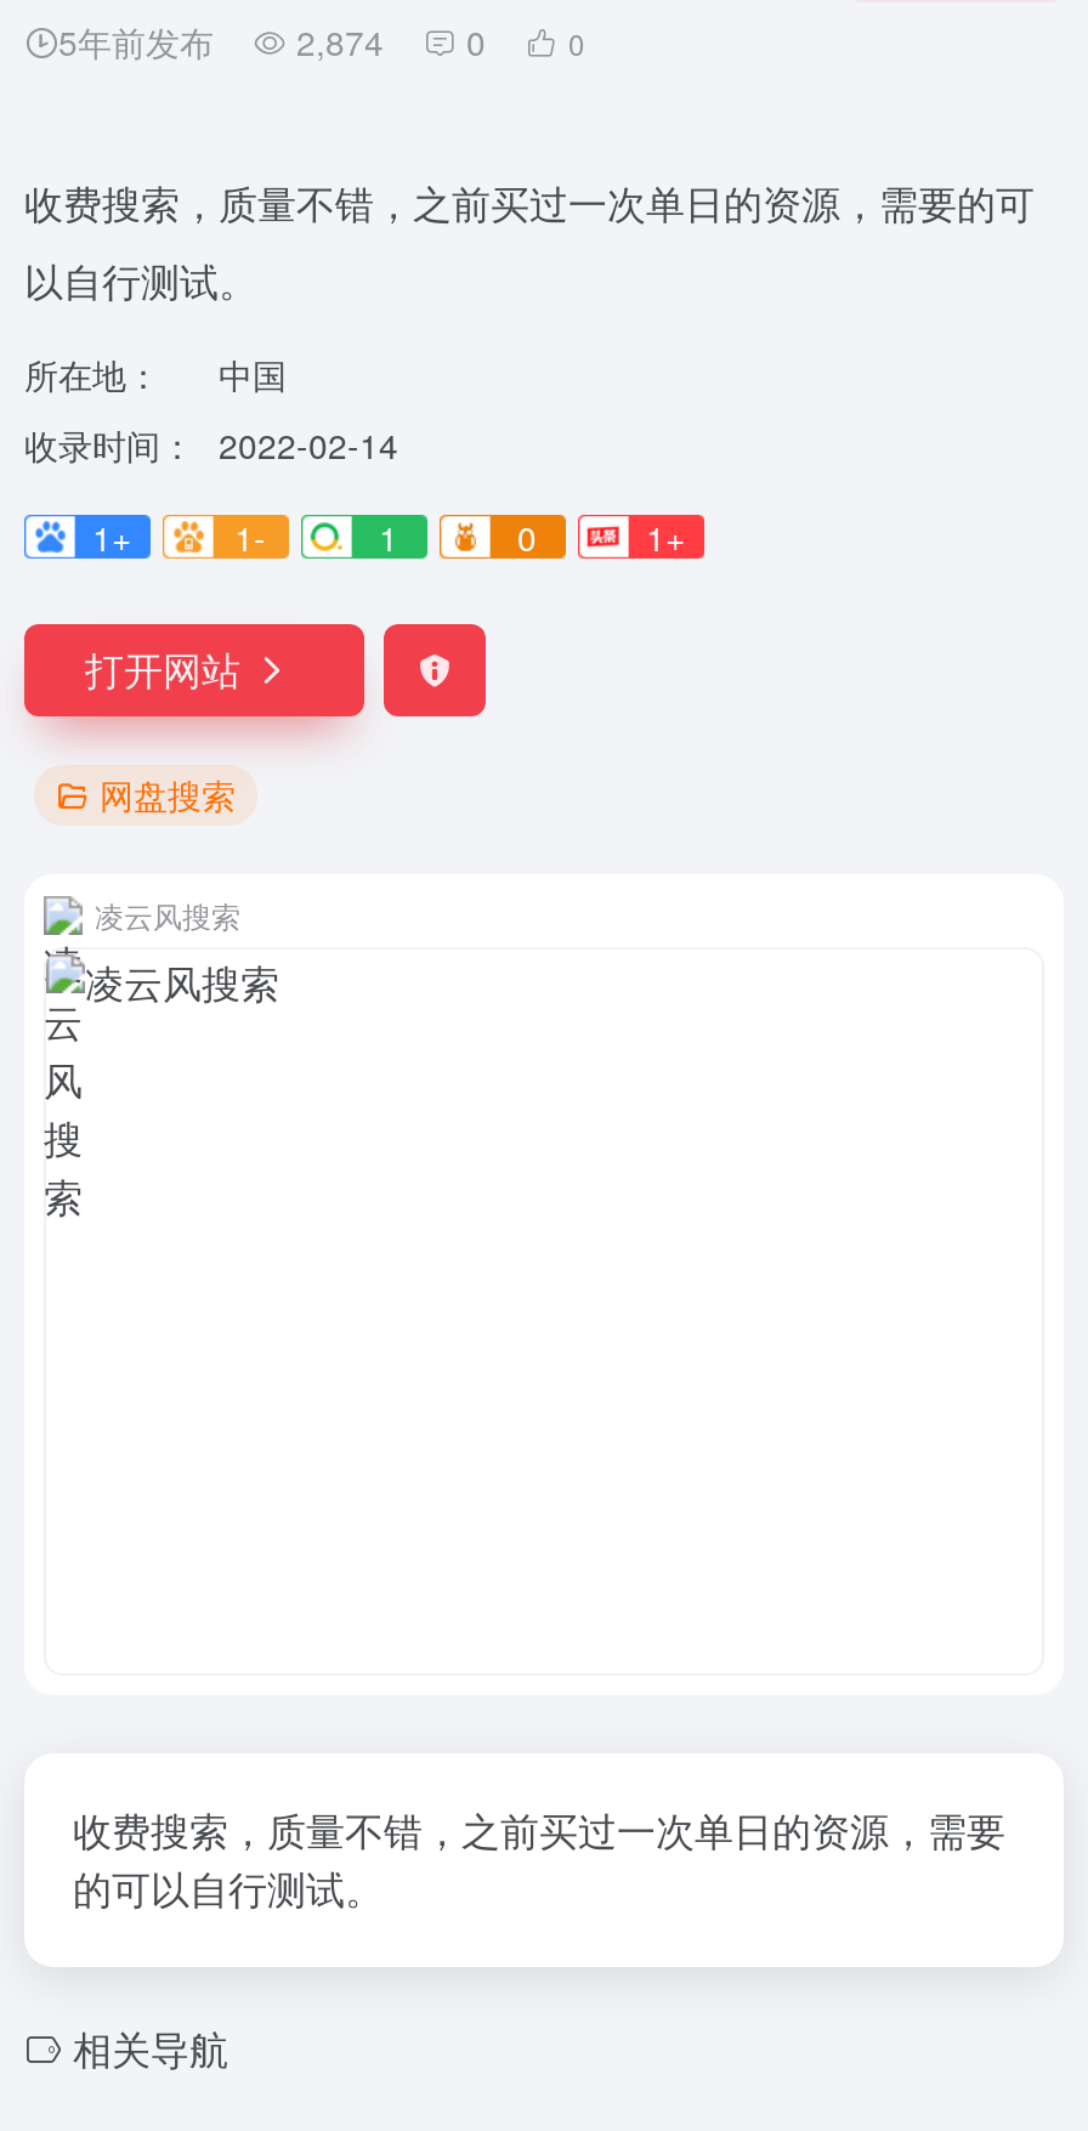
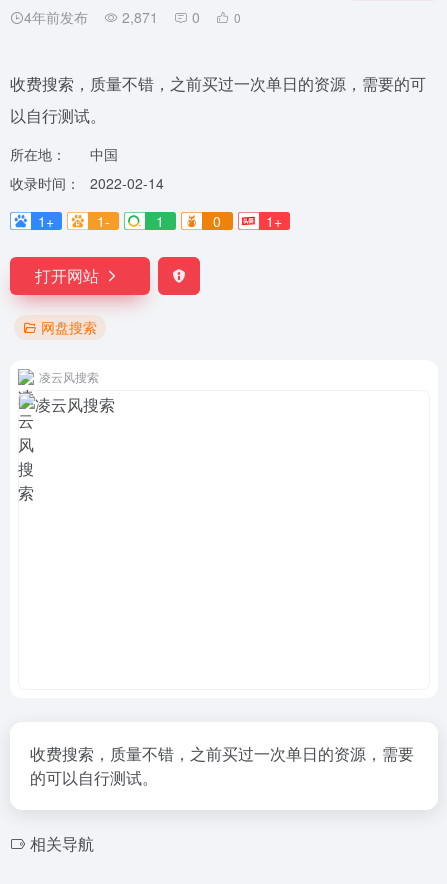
- 5年前发布
+ 4年前发布

- 2,874
+ 2,871
